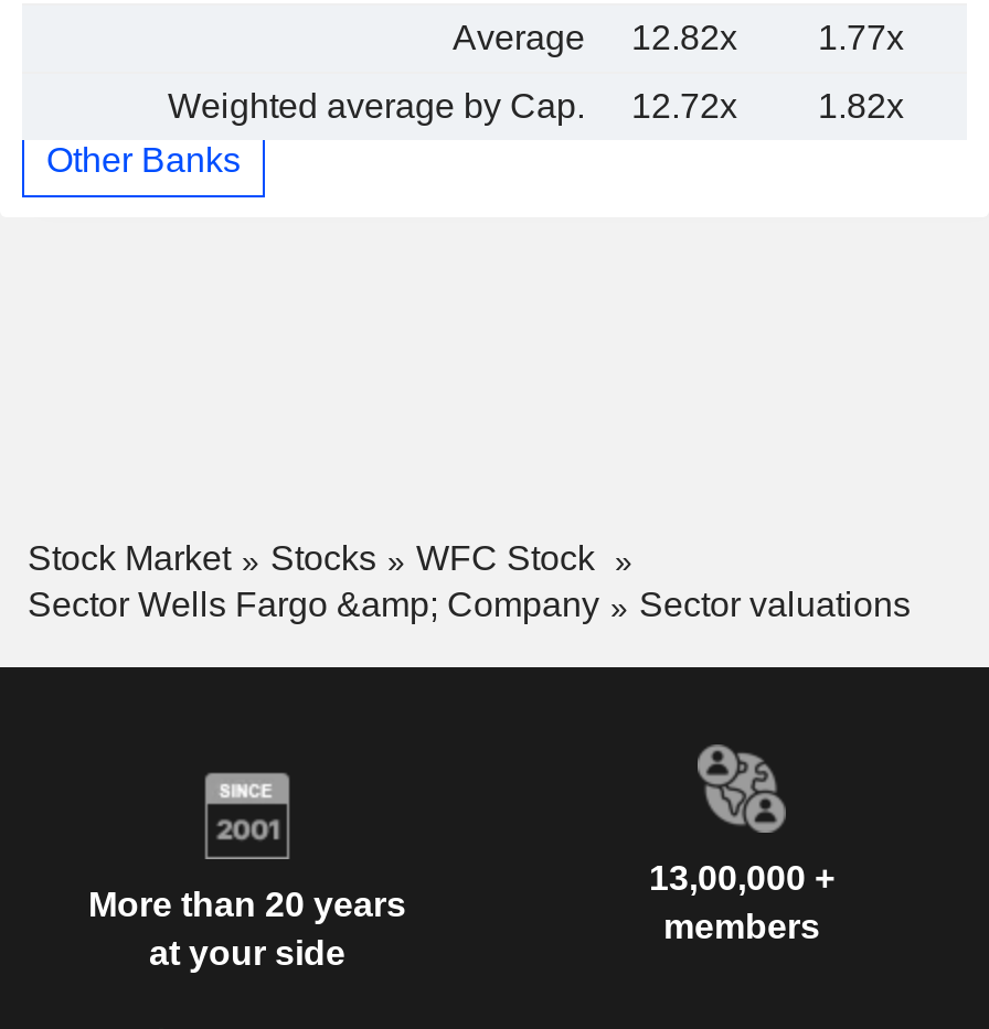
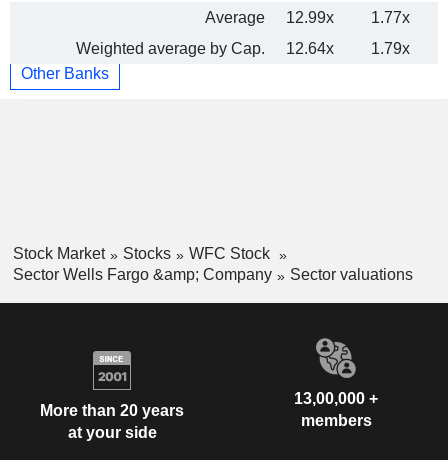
- Average 12.82x
+ Average 12.99x

- 12.72x
- 1.82x
+ 12.64x
+ 1.79x
